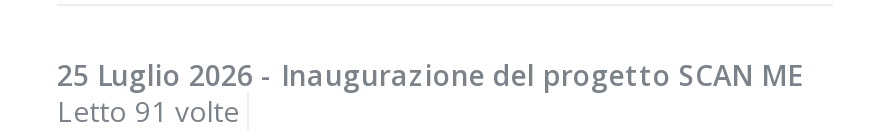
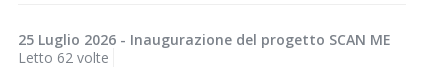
- Letto 91 volte
+ Letto 62 volte
